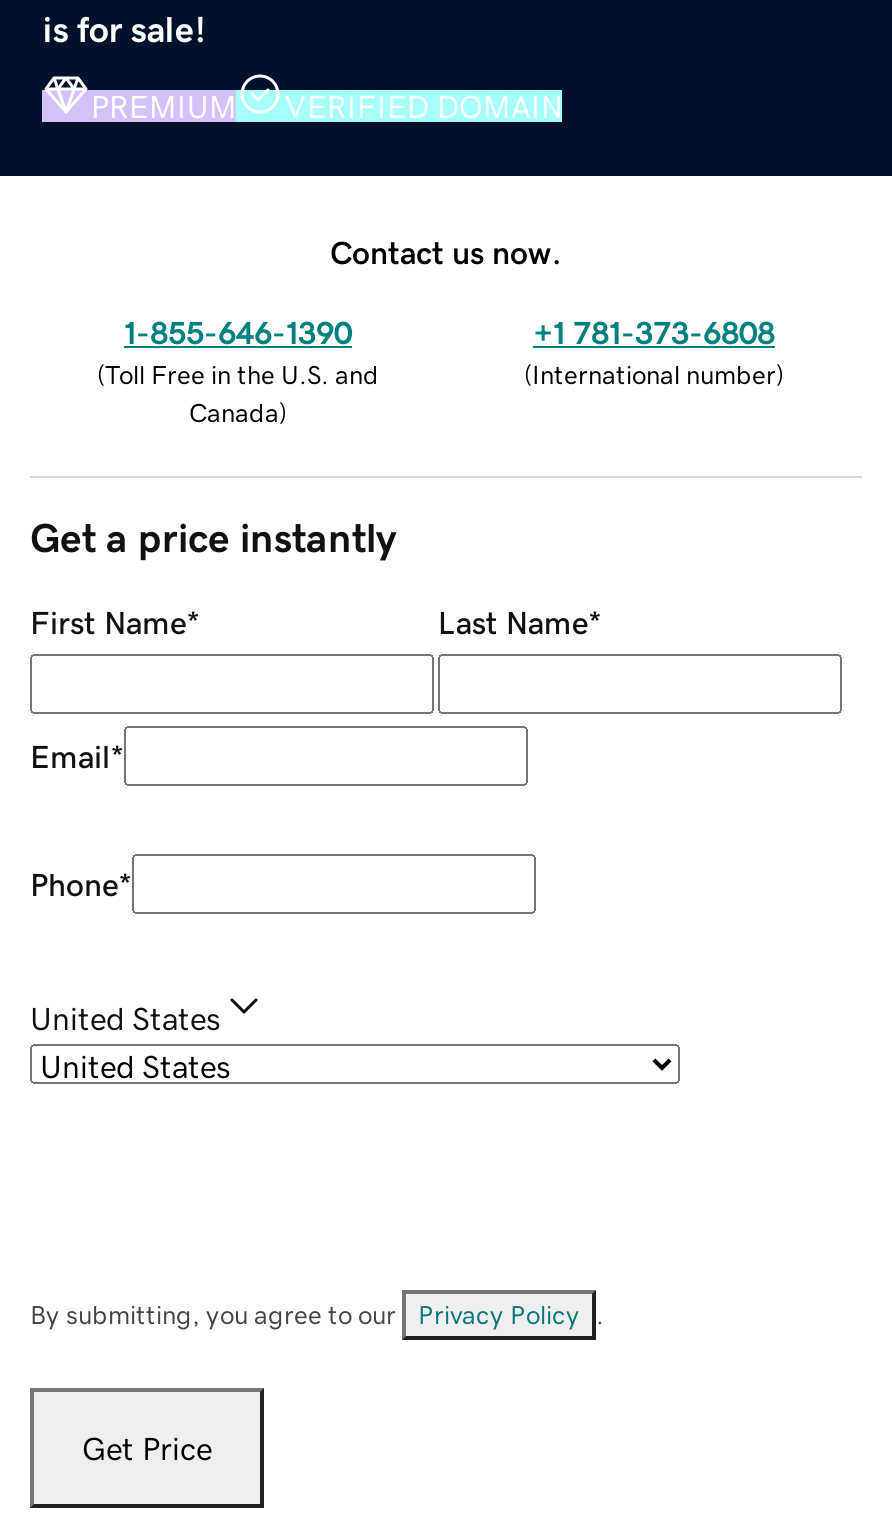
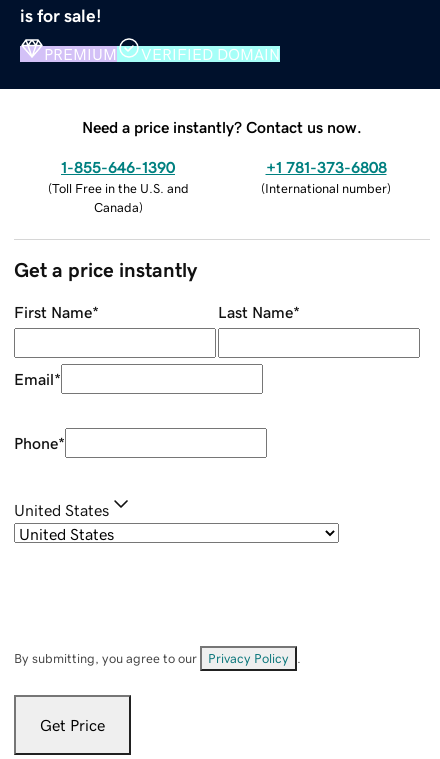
- Contact us now.
+ Need a price instantly? Contact us now.
